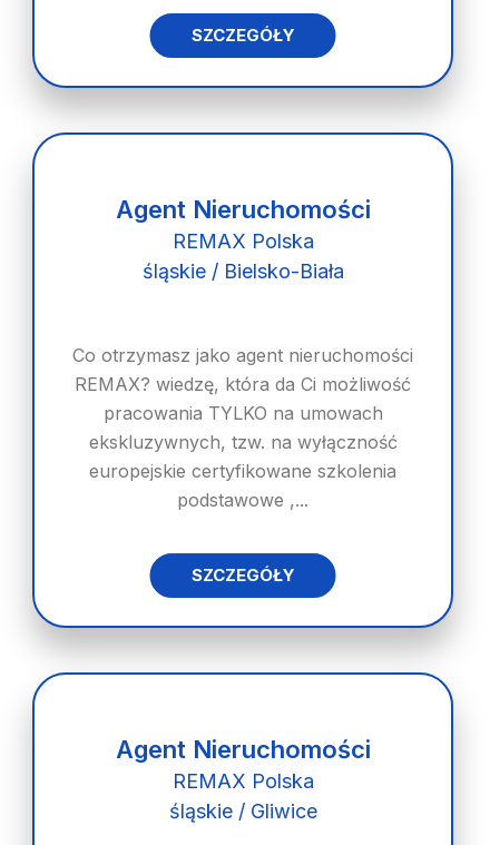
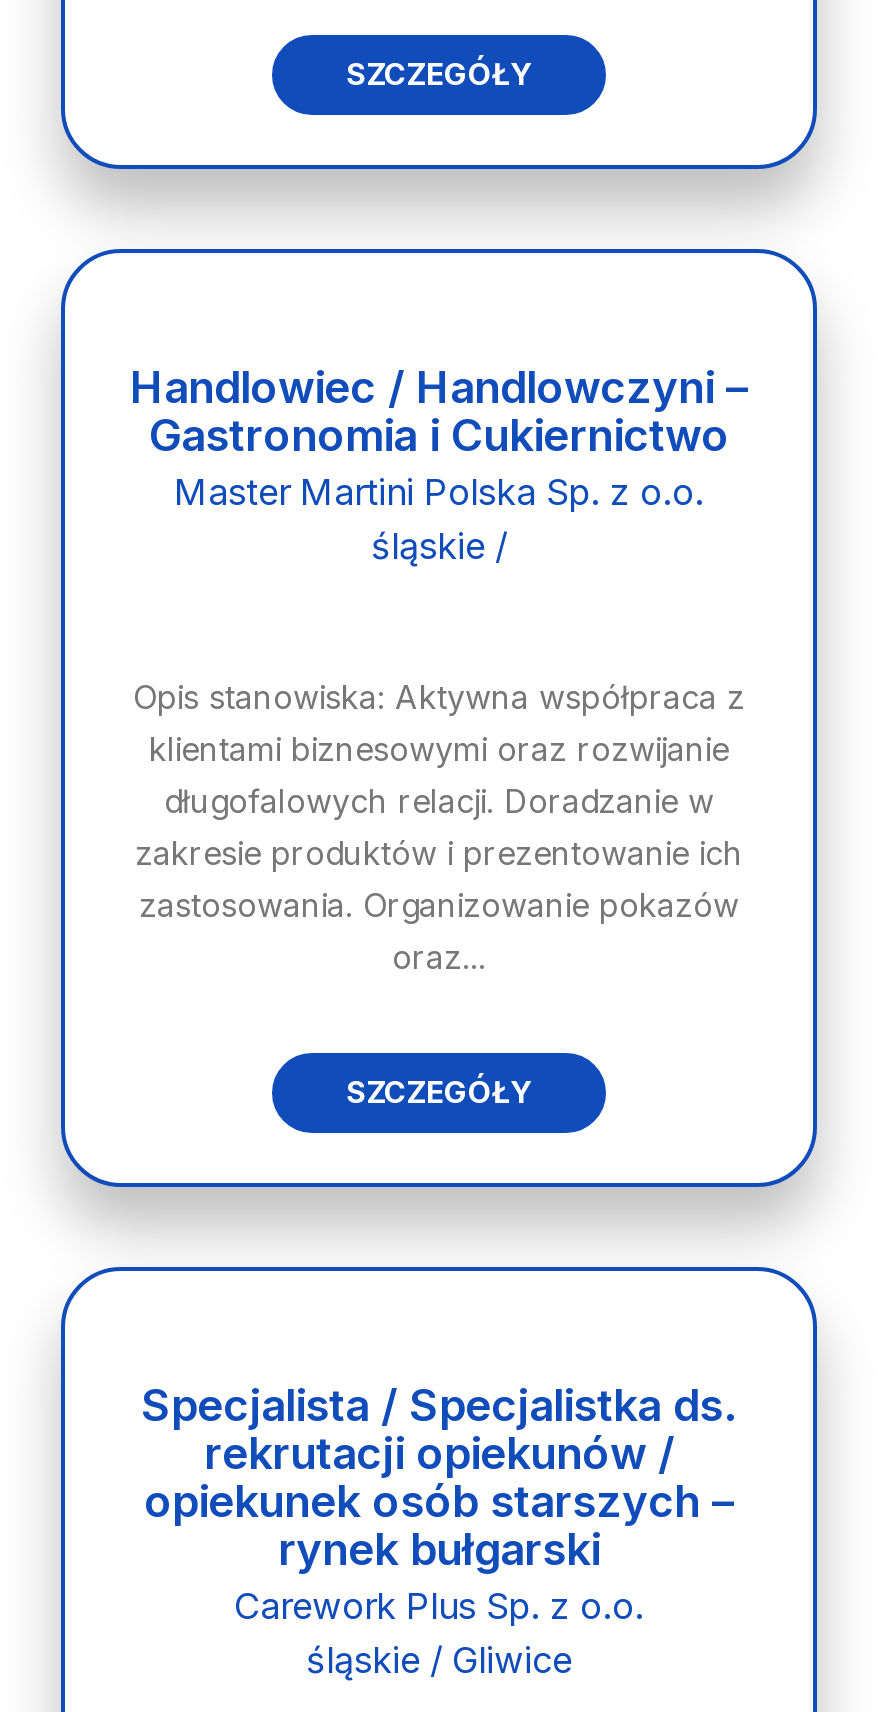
- Agent Nieruchomości
- REMAX Polska
- śląskie / Bielsko-Biała
+ Handlowiec / Handlowczyni –
+ Gastronomia i Cukiernictwo
+ Master Martini Polska Sp. z o.o.
+ śląskie /

- Co otrzymasz jako agent nieruchomości
- REMAX? wiedzę, która da Ci możliwość
- pracowania TYLKO na umowach
- ekskluzywnych, tzw. na wyłączność
- europejskie certyfikowane szkolenia
- podstawowe ,...
+ Opis stanowiska: Aktywna współpraca z
+ klientami biznesowymi oraz rozwijanie
+ długofalowych relacji. Doradzanie w
+ zakresie produktów i prezentowanie ich
+ zastosowania. Organizowanie pokazów
+ oraz...

- Agent Nieruchomości
- REMAX Polska
+ Specjalista / Specjalistka ds.
+ rekrutacji opiekunów /
+ opiekunek osób starszych –
+ rynek bułgarski
+ Carework Plus Sp. z o.o.
